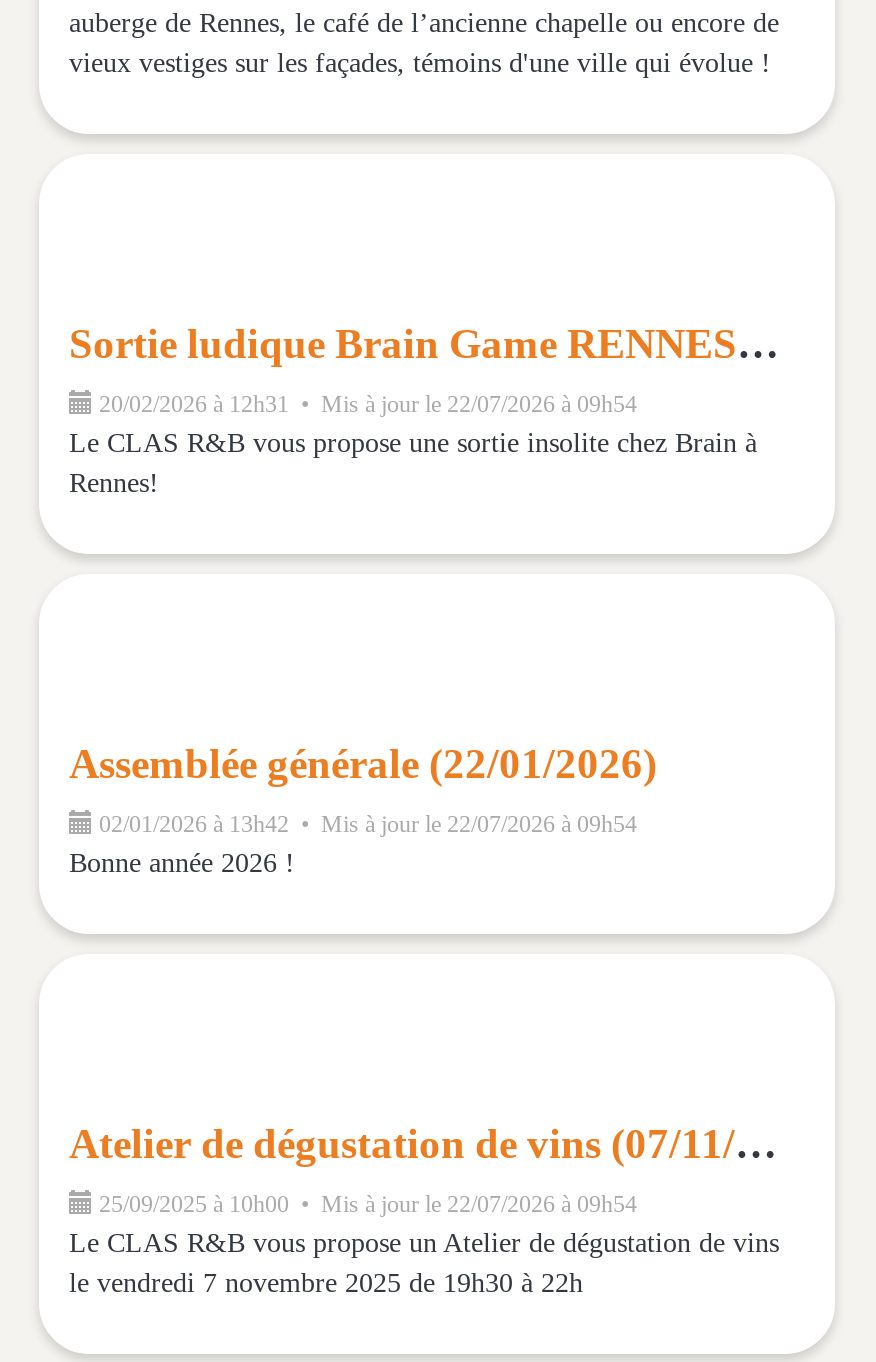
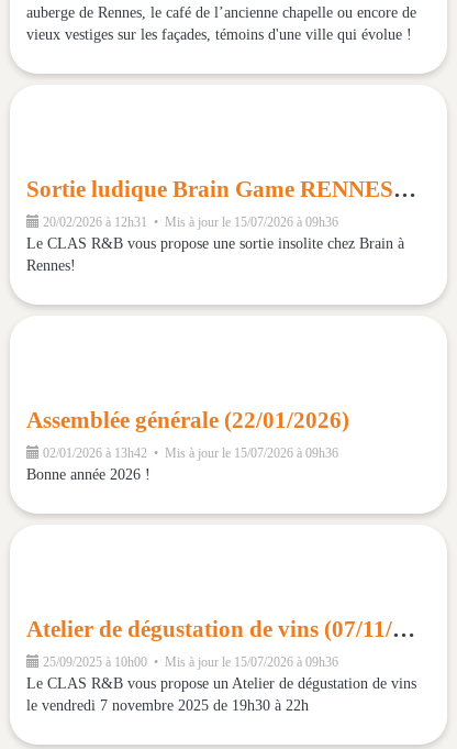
- 20/02/2026 à 12h31 • Mis à jour le 22/07/2026 à 09h54
+ 20/02/2026 à 12h31 • Mis à jour le 15/07/2026 à 09h36

- 02/01/2026 à 13h42 • Mis à jour le 22/07/2026 à 09h54
+ 02/01/2026 à 13h42 • Mis à jour le 15/07/2026 à 09h36

- 25/09/2025 à 10h00 • Mis à jour le 22/07/2026 à 09h54
+ 25/09/2025 à 10h00 • Mis à jour le 15/07/2026 à 09h36
